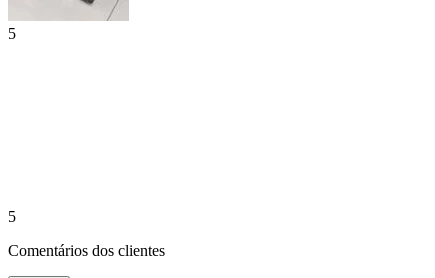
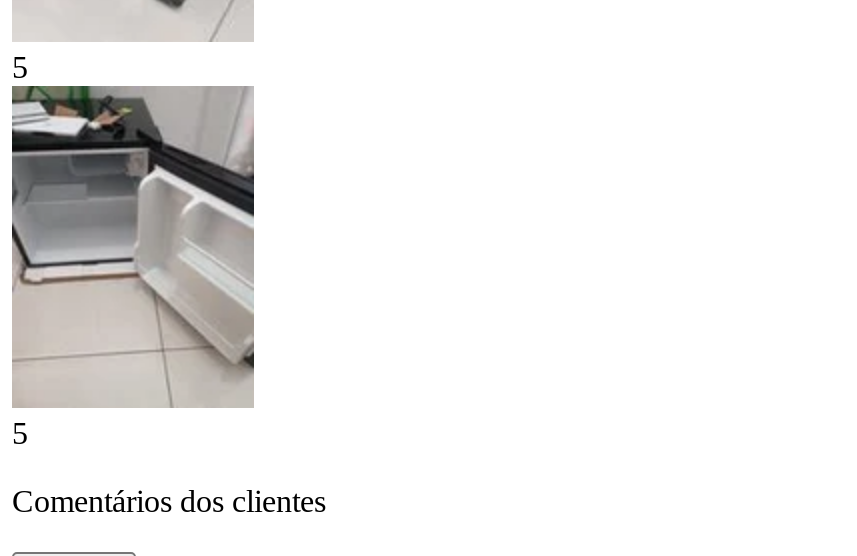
+ [image]
